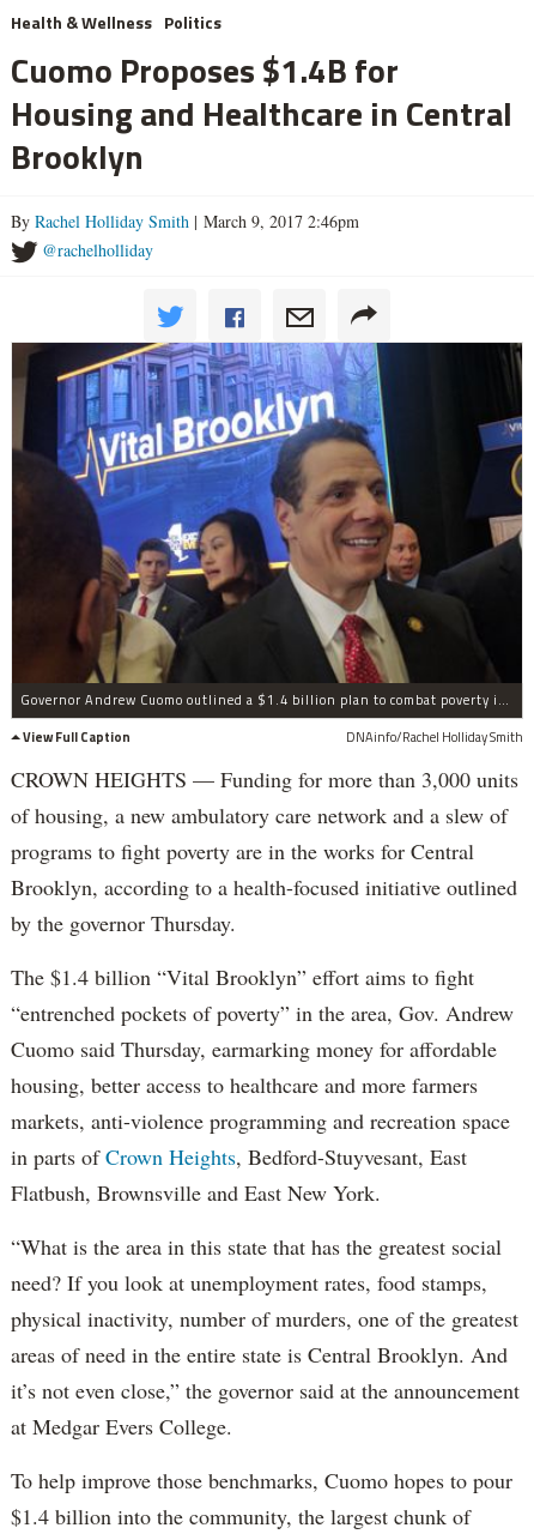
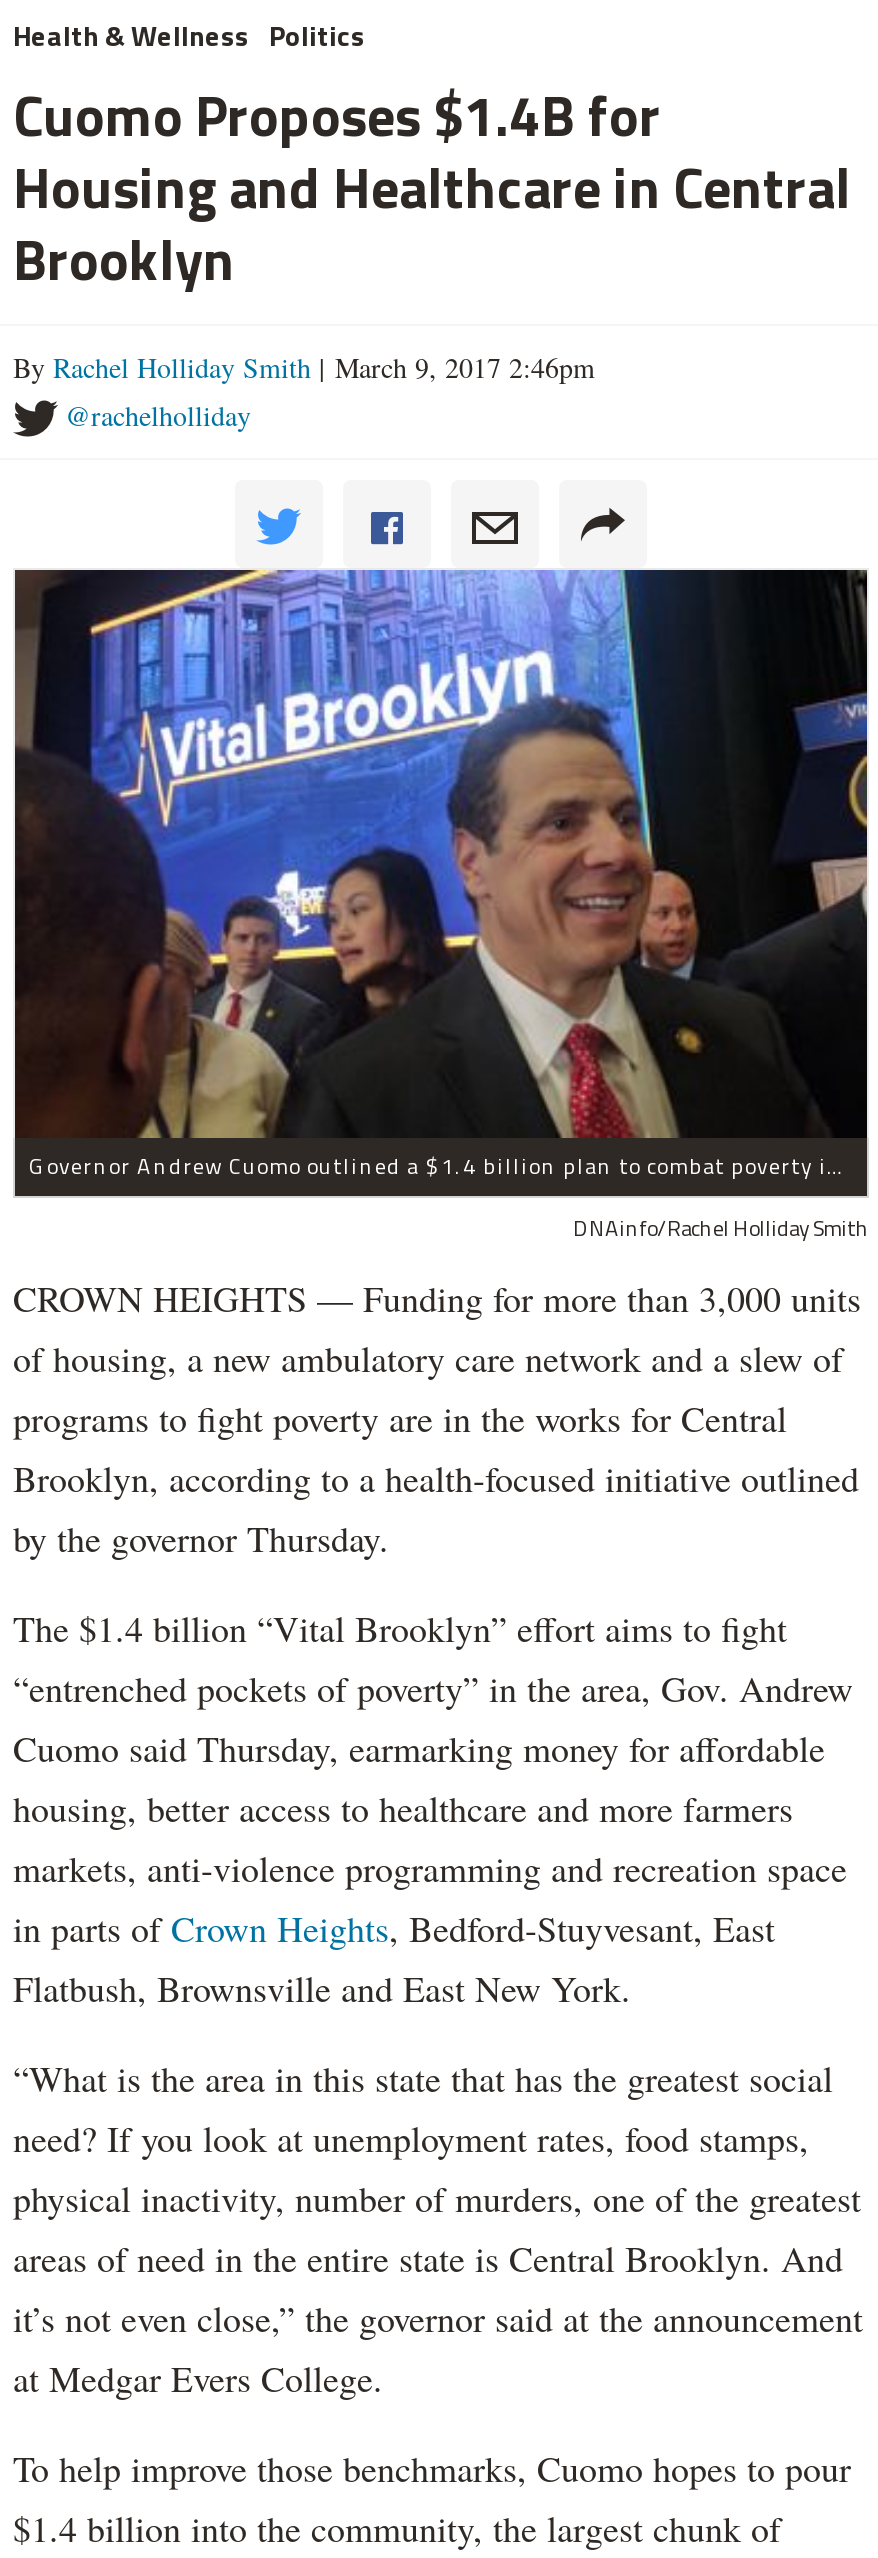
- View Full Caption
